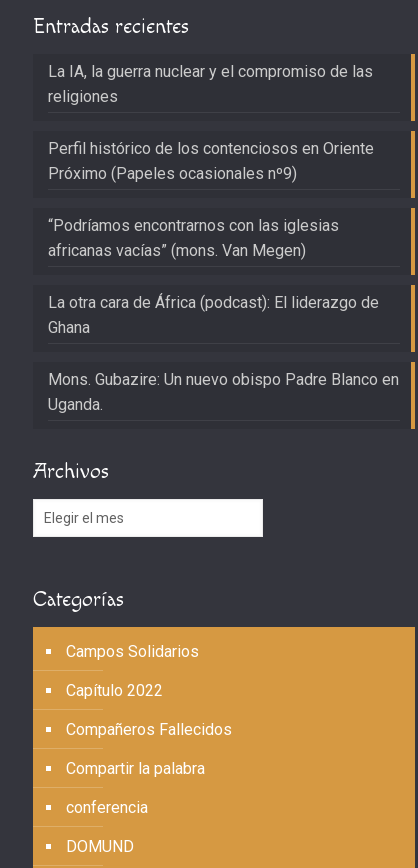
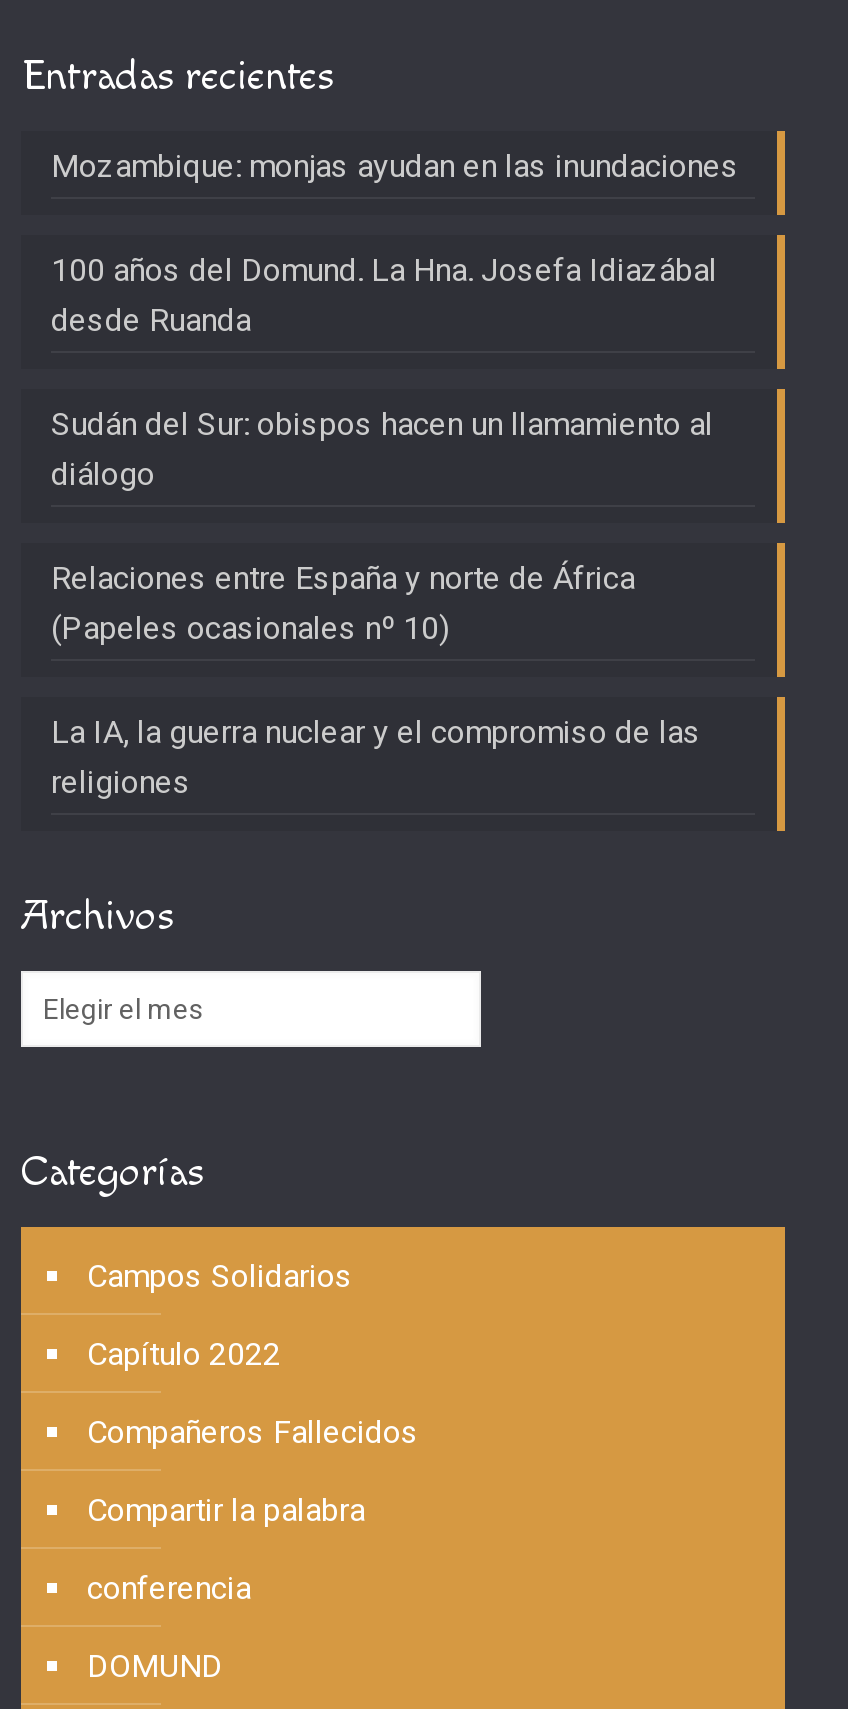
+ Mozambique: monjas ayudan en las inundaciones
+ 100 años del Domund. La Hna. Josefa Idiazábal
+ desde Ruanda
+ Sudán del Sur: obispos hacen un llamamiento al
+ diálogo
+ Relaciones entre España y norte de África
+ (Papeles ocasionales nº 10)

moved down: La IA, la guerra nuclear y el compromiso de las | religiones

- Perfil histórico de los contenciosos en Oriente
- Próximo (Papeles ocasionales nº9)
- “Podríamos encontrarnos con las iglesias
- africanas vacías” (mons. Van Megen)
- La otra cara de África (podcast): El liderazgo de
- Ghana
- Mons. Gubazire: Un nuevo obispo Padre Blanco en
- Uganda.
